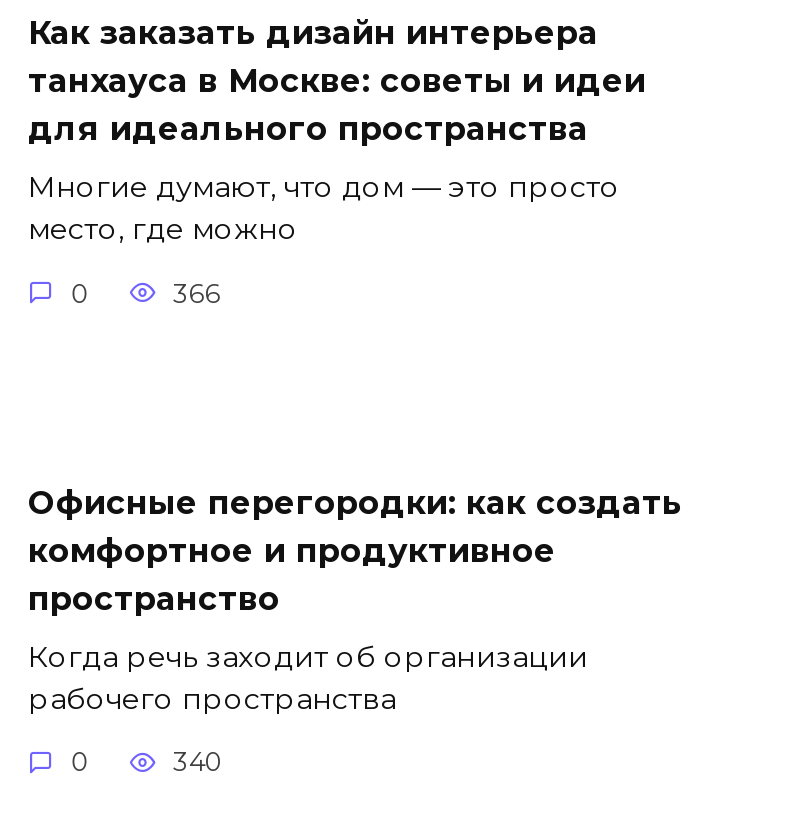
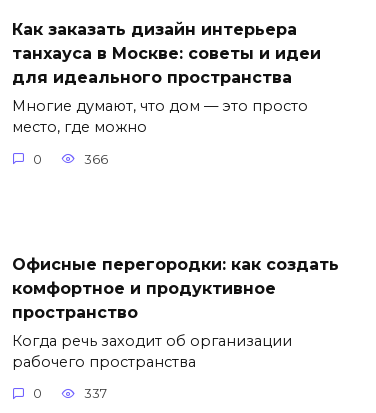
- 340
+ 337
